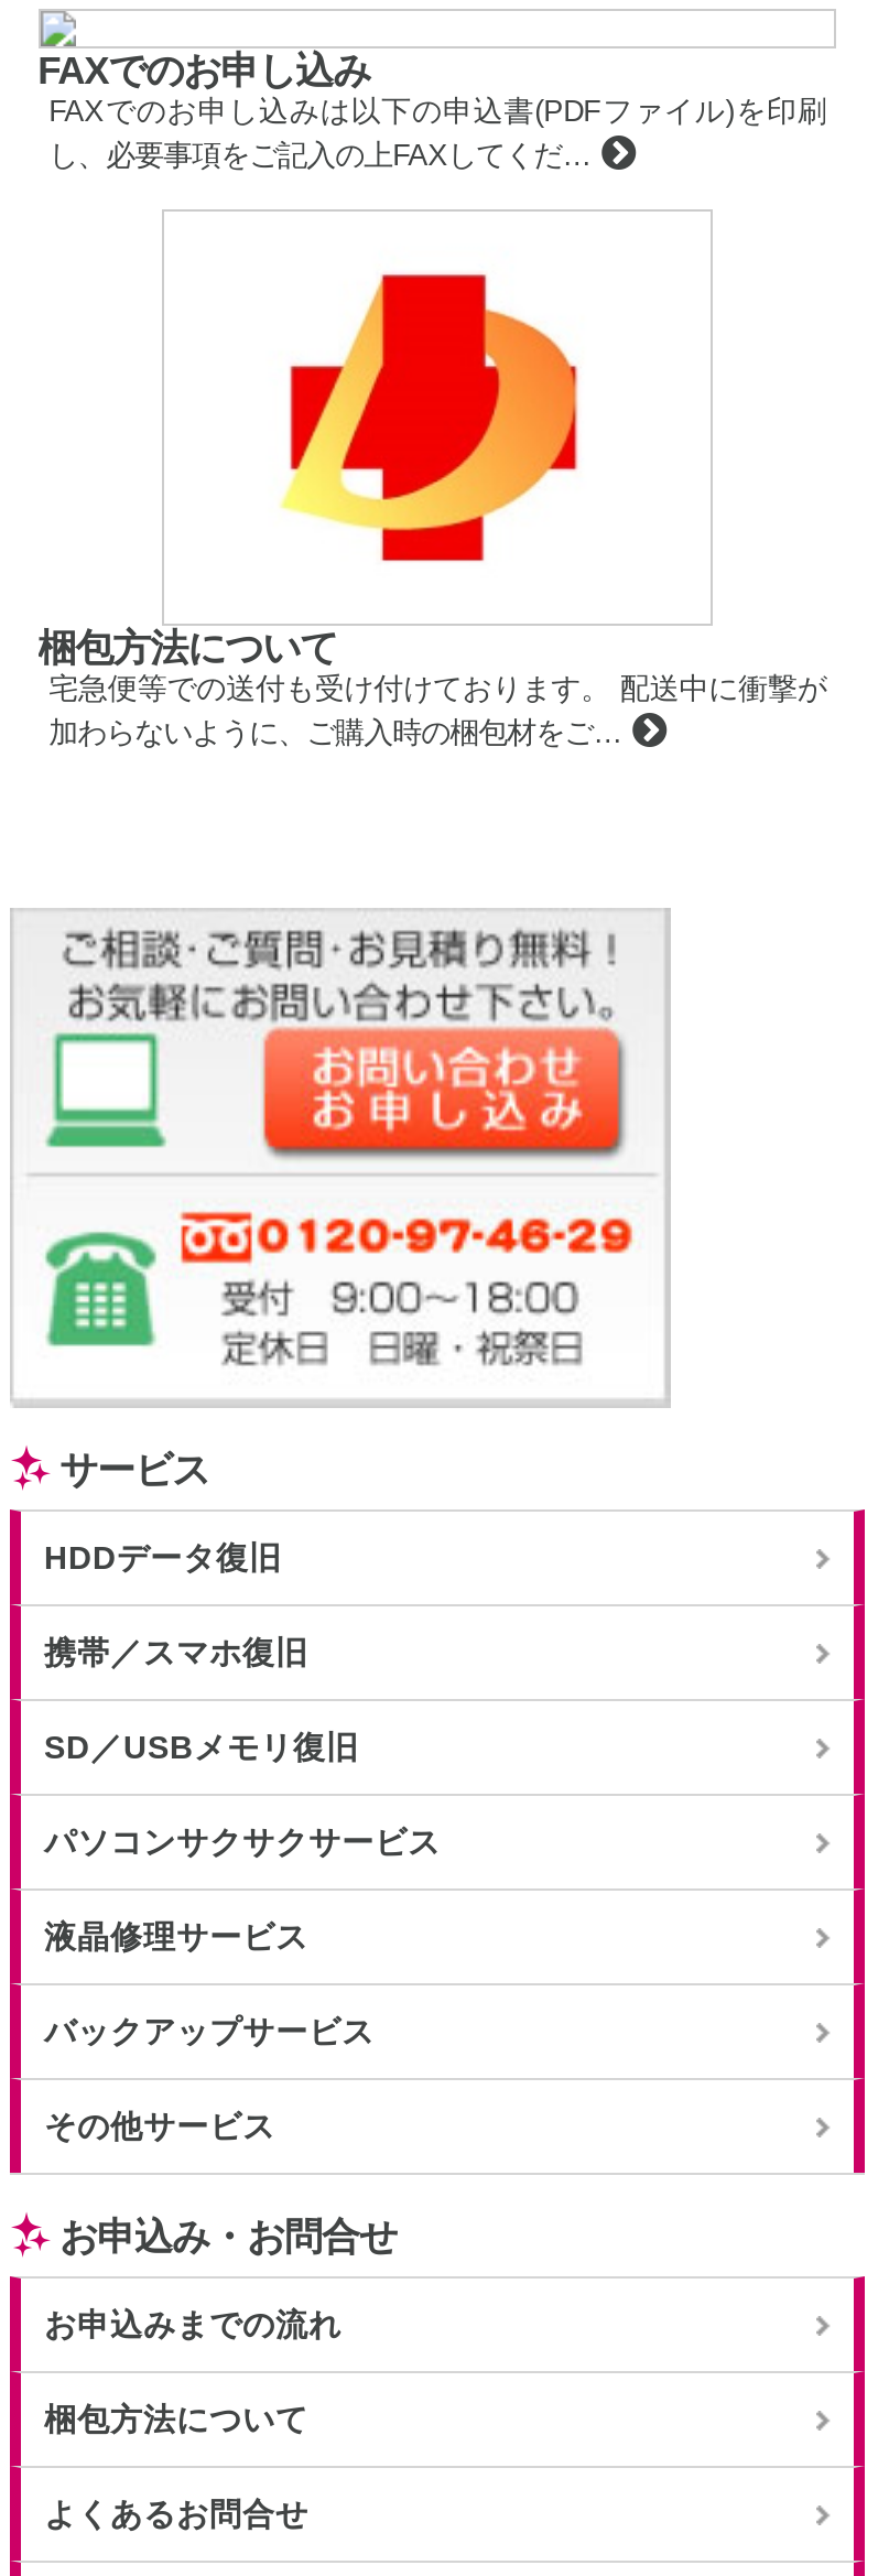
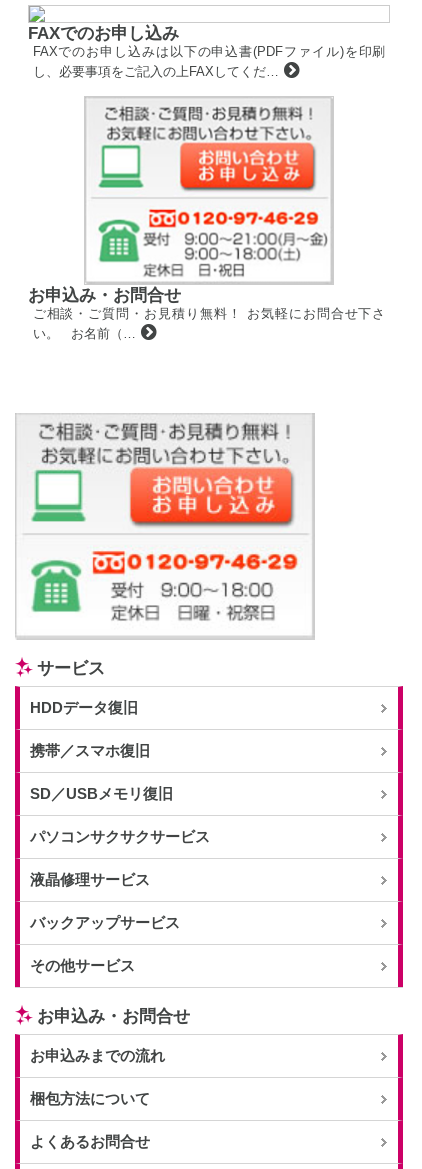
- [image]
- 梱包方法について
- 宅急便等での送付も受け付けております。 配送中に衝撃が
- 加わらないように、ご購入時の梱包材をご…
+ [image]
+ お申込み・お問合せ
+ ご相談・ご質問・お見積り無料！ お気軽にお問合せ下さ
+ い。 お名前（…
